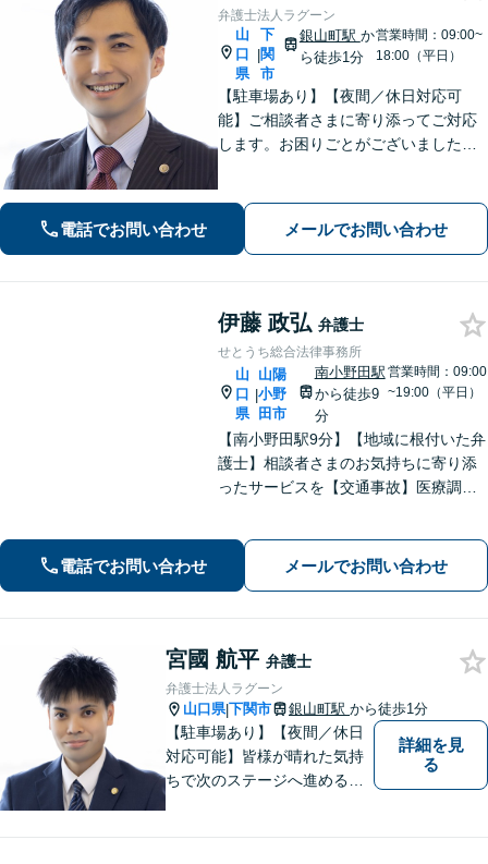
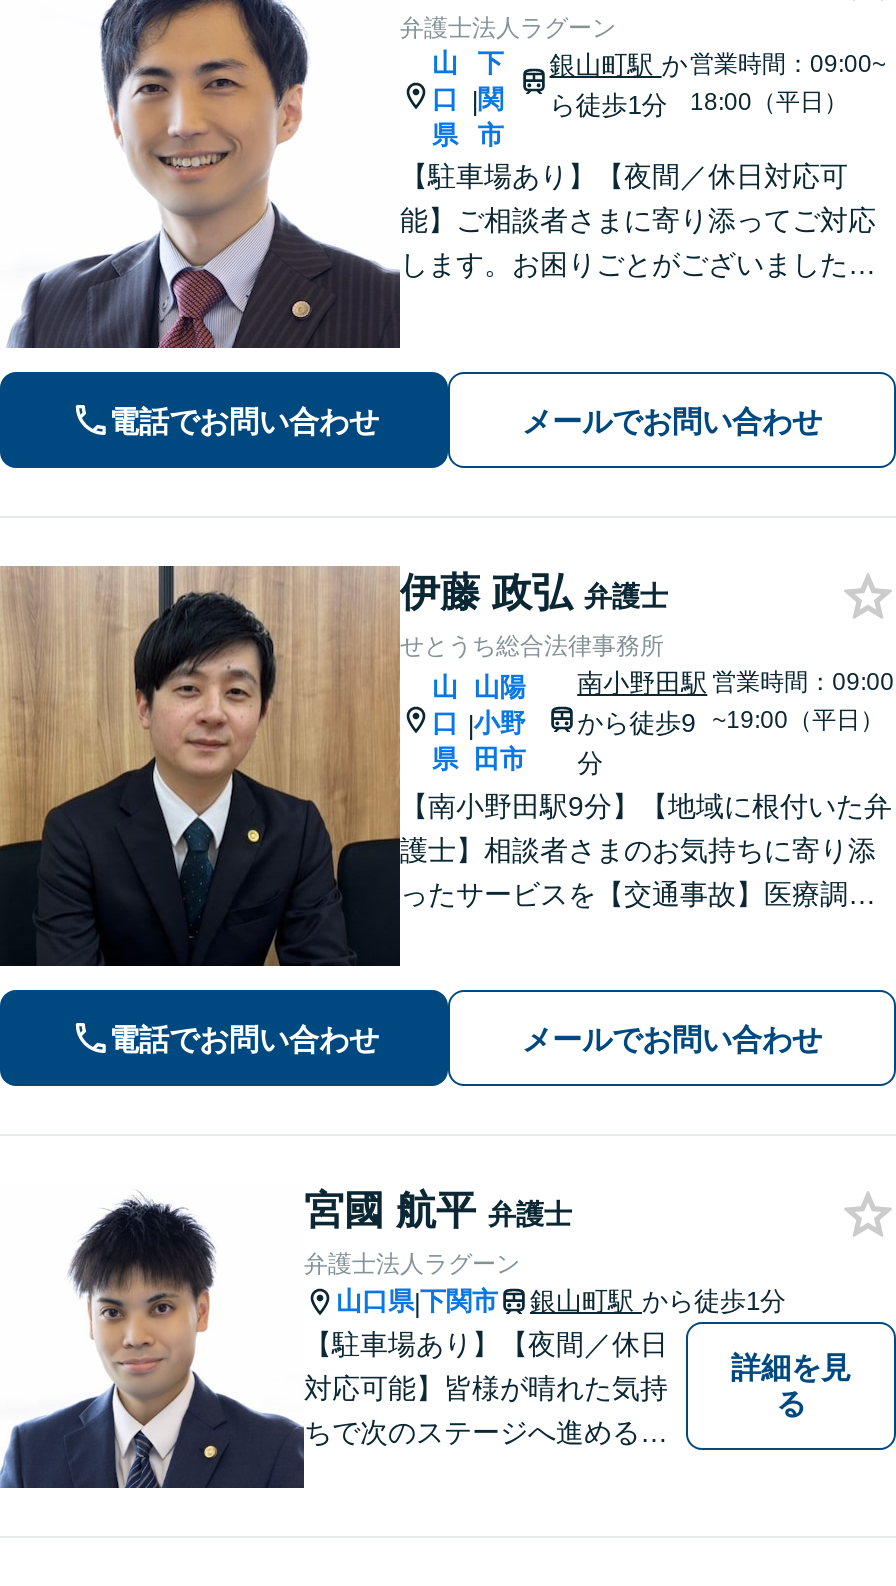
+ [image]
